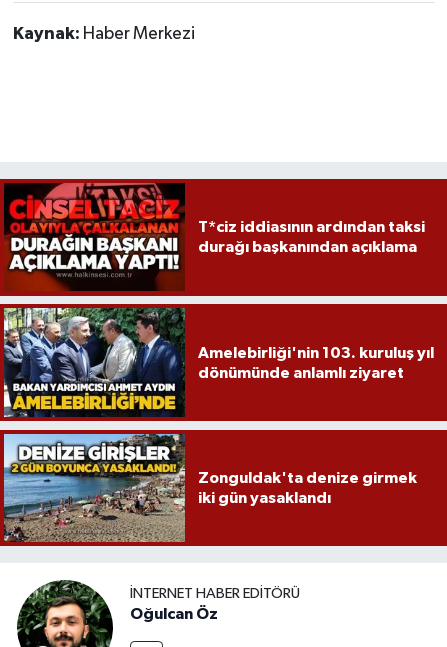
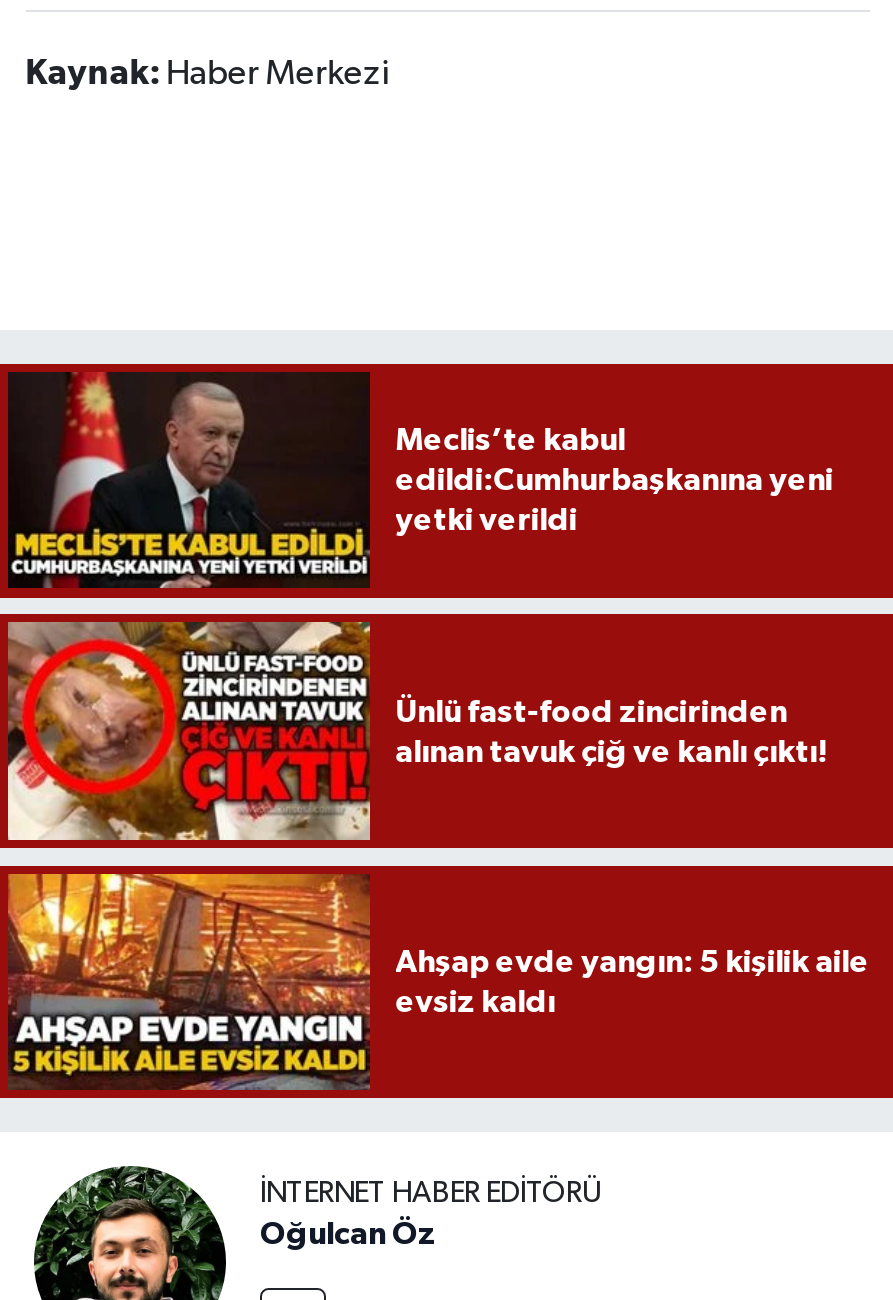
- [image]
- T*ciz iddiasının ardından taksi
- durağı başkanından açıklama
+ [image]
+ Meclis’te kabul
+ edildi:Cumhurbaşkanına yeni
+ yetki verildi

- [image]
- Amelebirliği'nin 103. kuruluş yıl
- dönümünde anlamlı ziyaret
+ [image]
+ Ünlü fast-food zincirinden
+ alınan tavuk çiğ ve kanlı çıktı!

- [image]
- Zonguldak'ta denize girmek
- iki gün yasaklandı
+ [image]
+ Ahşap evde yangın: 5 kişilik aile
+ evsiz kaldı
